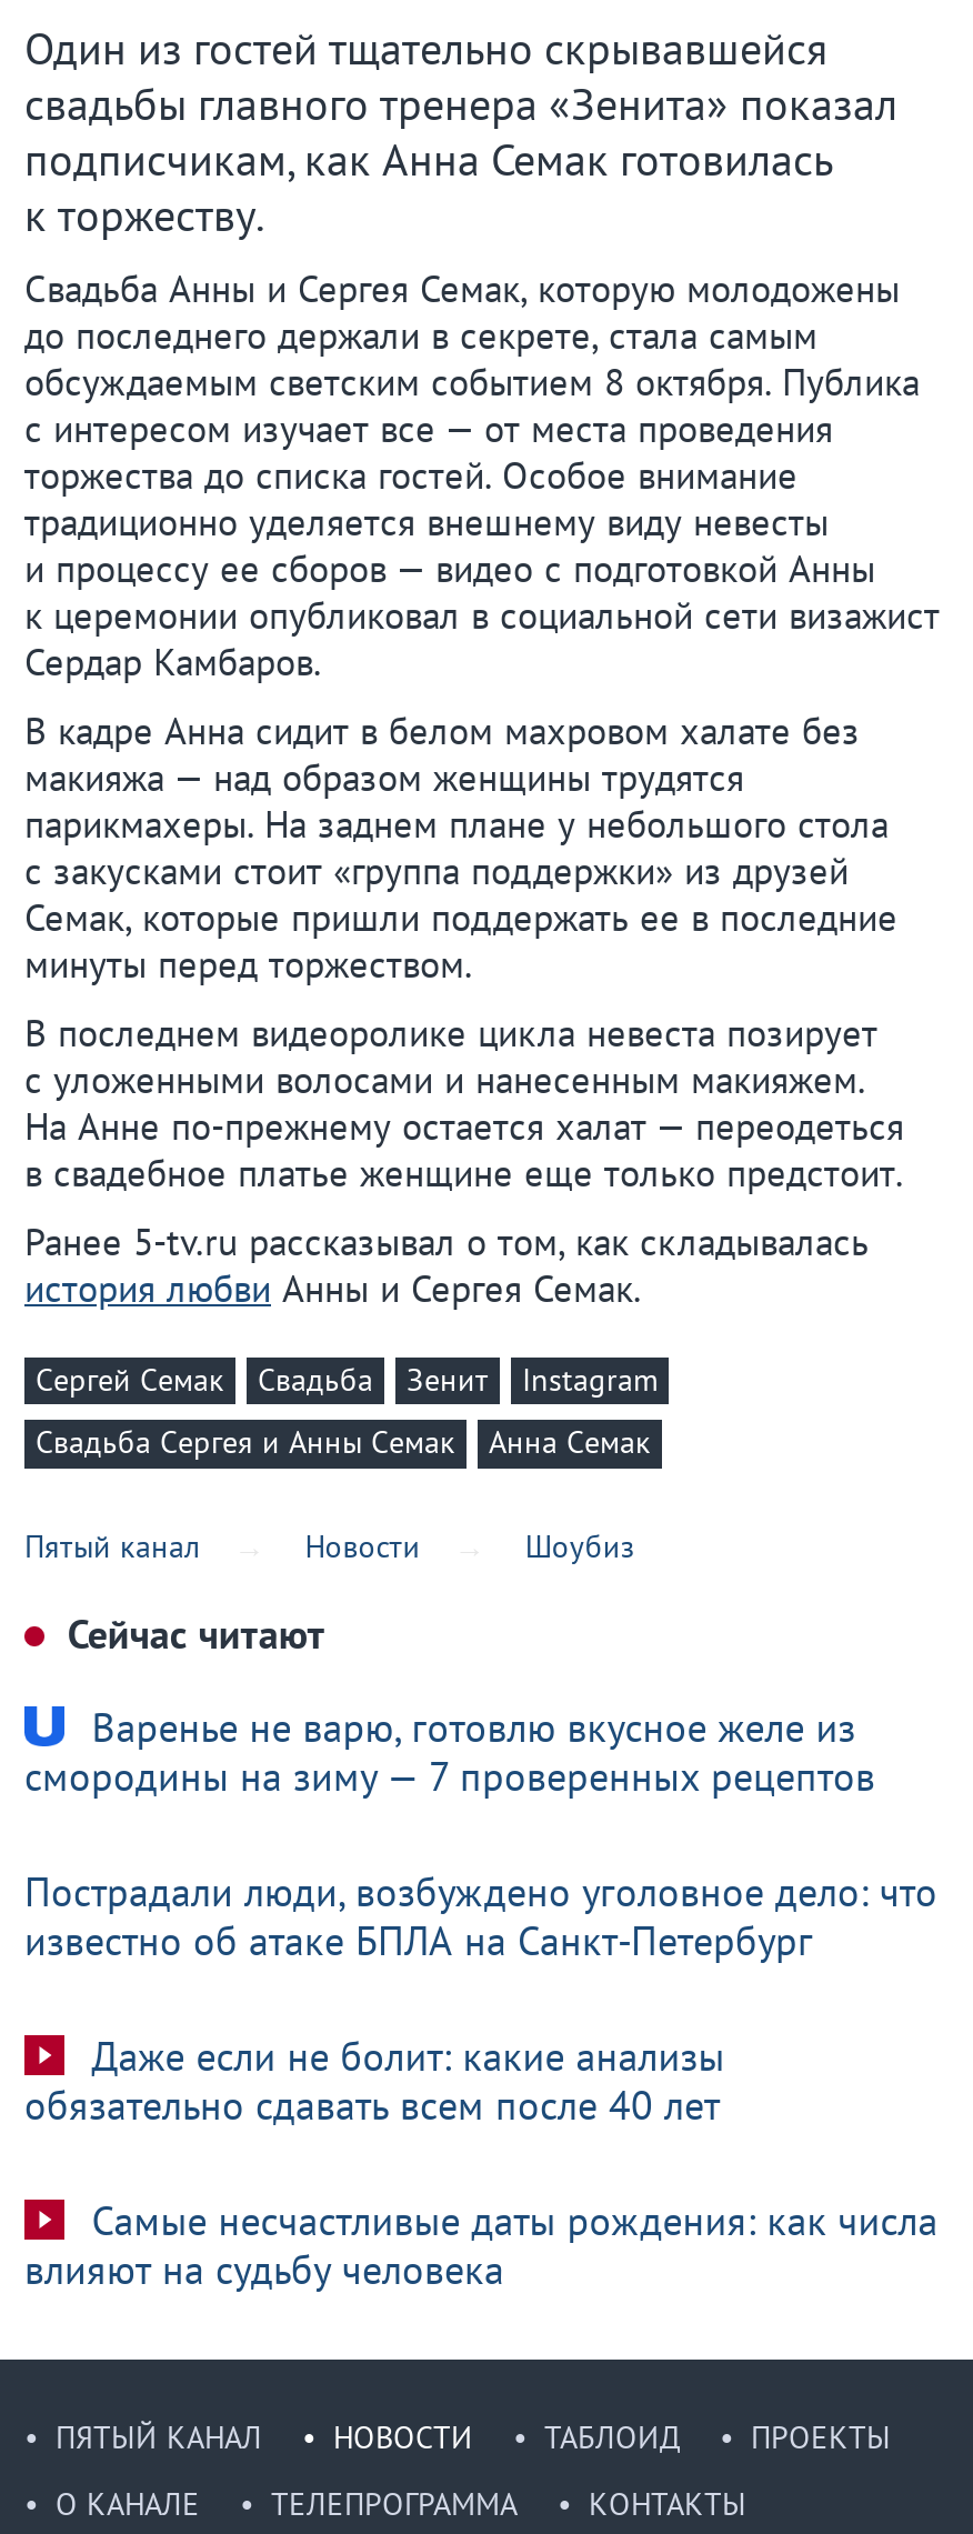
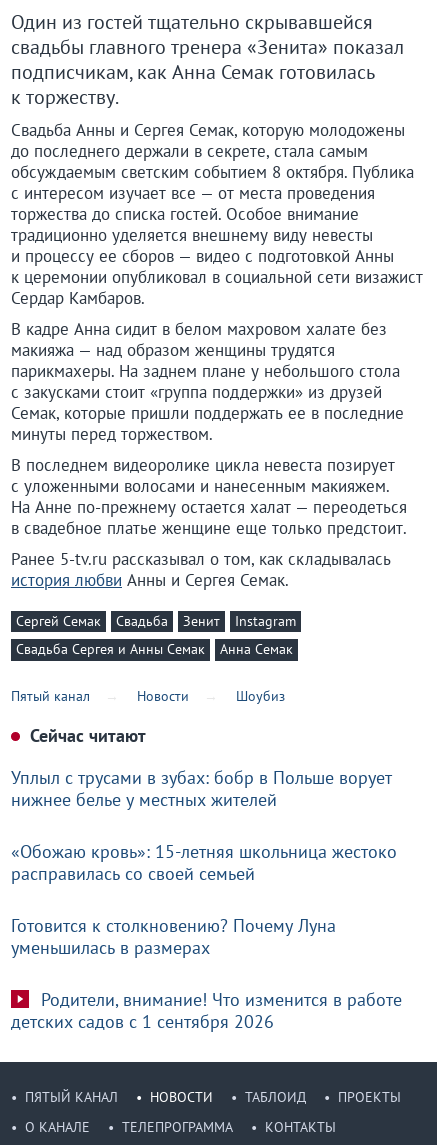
- Варенье не варю, готовлю вкусное желе из
- смородины на зиму — 7 проверенных рецептов
+ Уплыл с трусами в зубах: бобр в Польше ворует
+ нижнее белье у местных жителей

- Пострадали люди, возбуждено уголовное дело: что
- известно об атаке БПЛА на Санкт-Петербург
+ «Обожаю кровь»: 15-летняя школьница жестоко
+ расправилась со своей семьей

- Даже если не болит: какие анализы
- обязательно сдавать всем после 40 лет
+ Готовится к столкновению? Почему Луна
+ уменьшилась в размерах

- Самые несчастливые даты рождения: как числа
- влияют на судьбу человека
+ Родители, внимание! Что изменится в работе
+ детских садов с 1 сентября 2026
